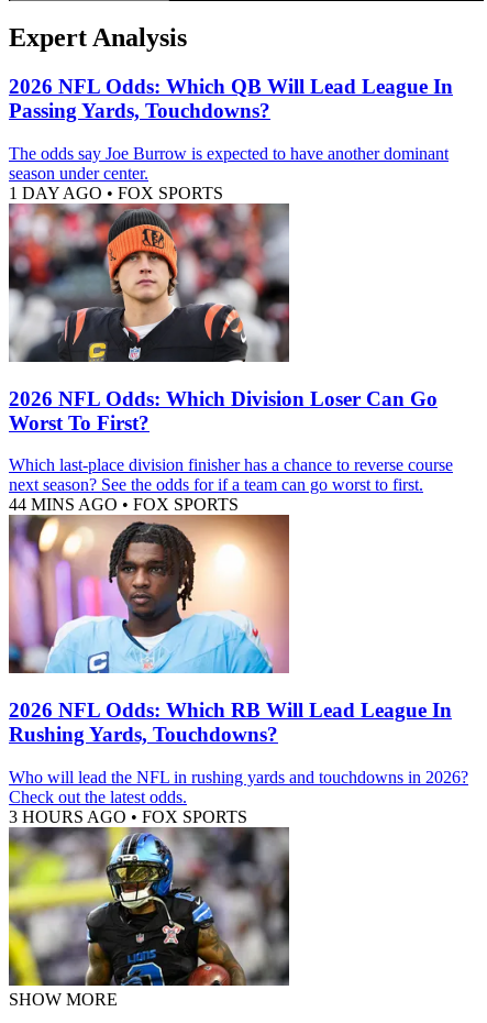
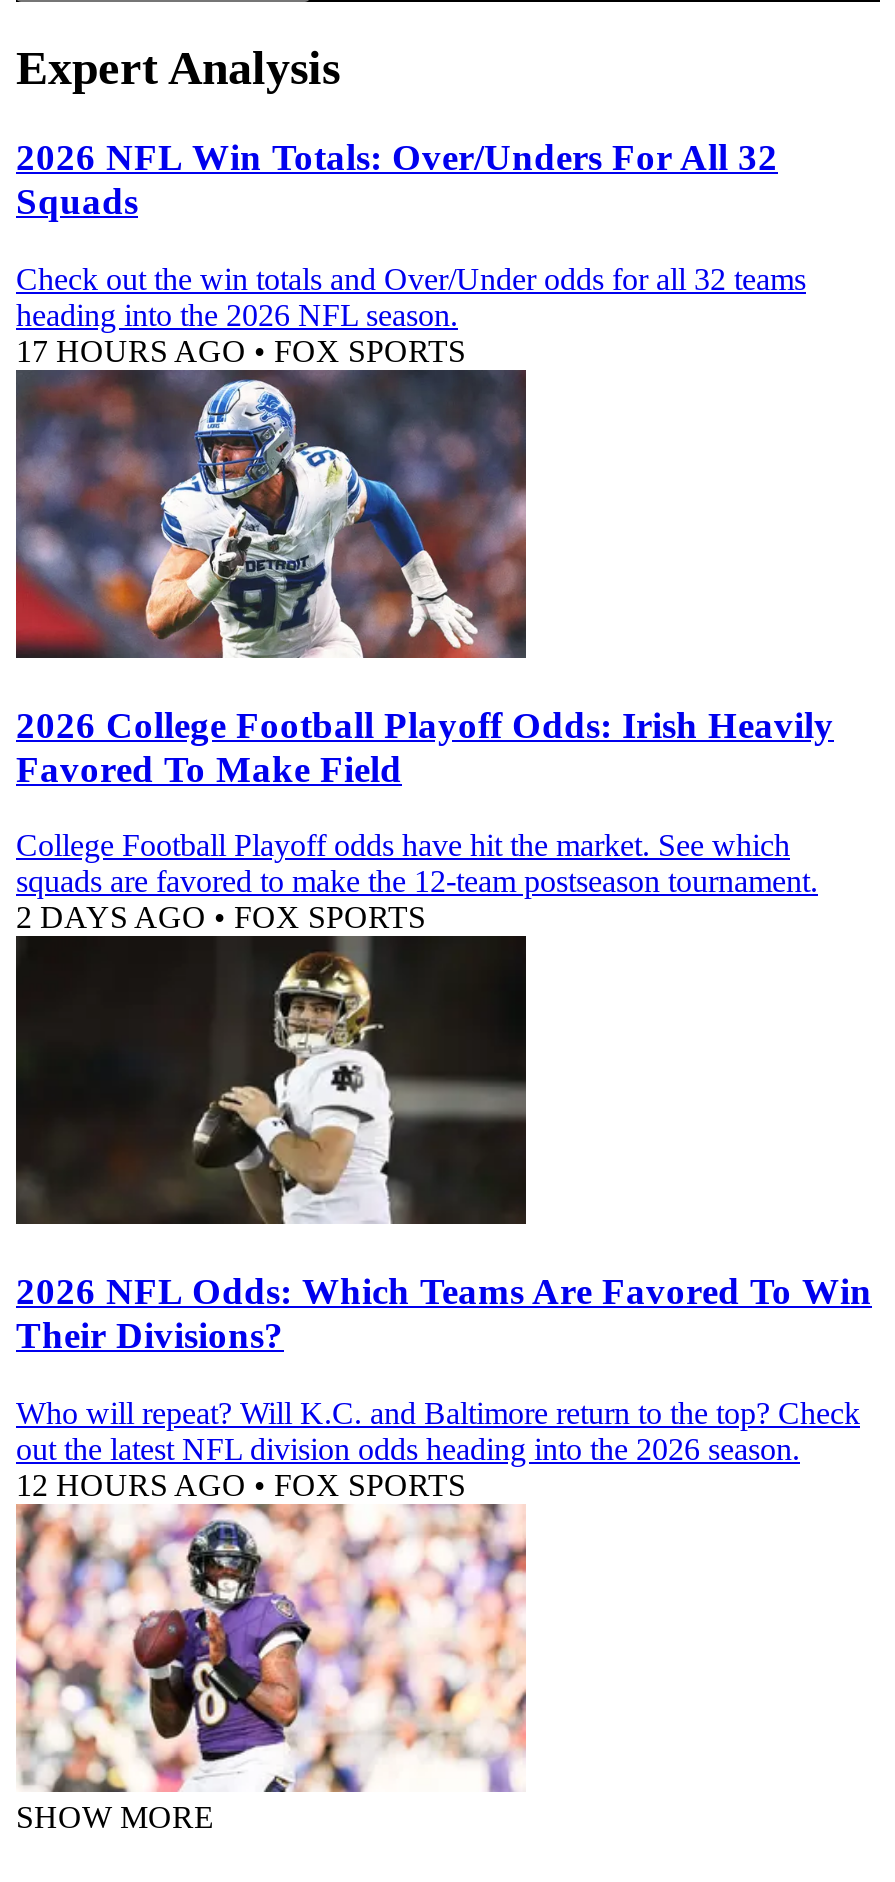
- 2026 NFL Odds: Which QB Will Lead League In
- Passing Yards, Touchdowns?
+ 2026 NFL Win Totals: Over/Unders For All 32
+ Squads

- The odds say Joe Burrow is expected to have another dominant
- season under center.
- 1 DAY AGO • FOX SPORTS
+ Check out the win totals and Over/Under odds for all 32 teams
+ heading into the 2026 NFL season.
+ 17 HOURS AGO • FOX SPORTS

- [image]
- 2026 NFL Odds: Which Division Loser Can Go
- Worst To First?
+ [image]
+ 2026 College Football Playoff Odds: Irish Heavily
+ Favored To Make Field

- [image]
- Which last-place division finisher has a chance to reverse course
- next season? See the odds for if a team can go worst to first.
- 44 MINS AGO • FOX SPORTS
+ [image]
+ College Football Playoff odds have hit the market. See which
+ squads are favored to make the 12-team postseason tournament.
+ 2 DAYS AGO • FOX SPORTS

- 2026 NFL Odds: Which RB Will Lead League In
- Rushing Yards, Touchdowns?
+ 2026 NFL Odds: Which Teams Are Favored To Win
+ Their Divisions?

- Who will lead the NFL in rushing yards and touchdowns in 2026?
- Check out the latest odds.
- 3 HOURS AGO • FOX SPORTS
+ Who will repeat? Will K.C. and Baltimore return to the top? Check
+ out the latest NFL division odds heading into the 2026 season.
+ 12 HOURS AGO • FOX SPORTS

- [image]
+ [image]
